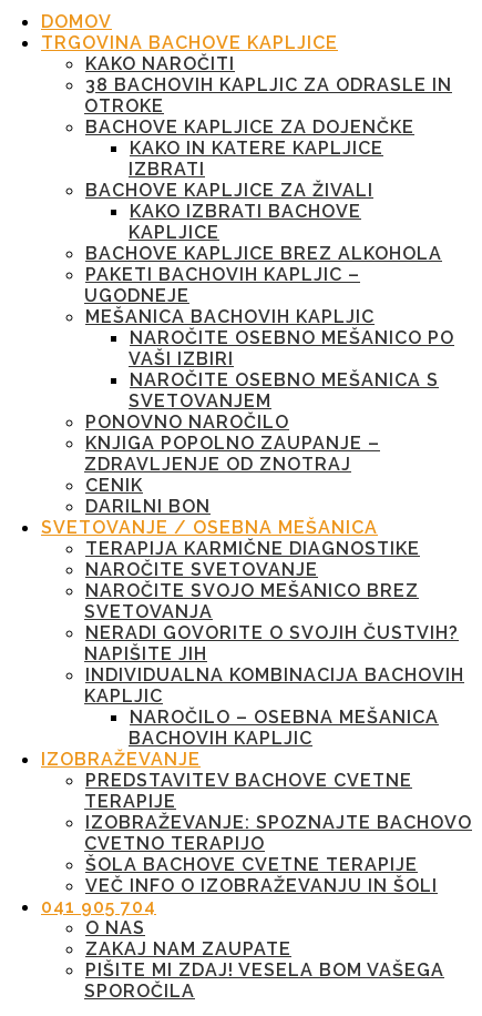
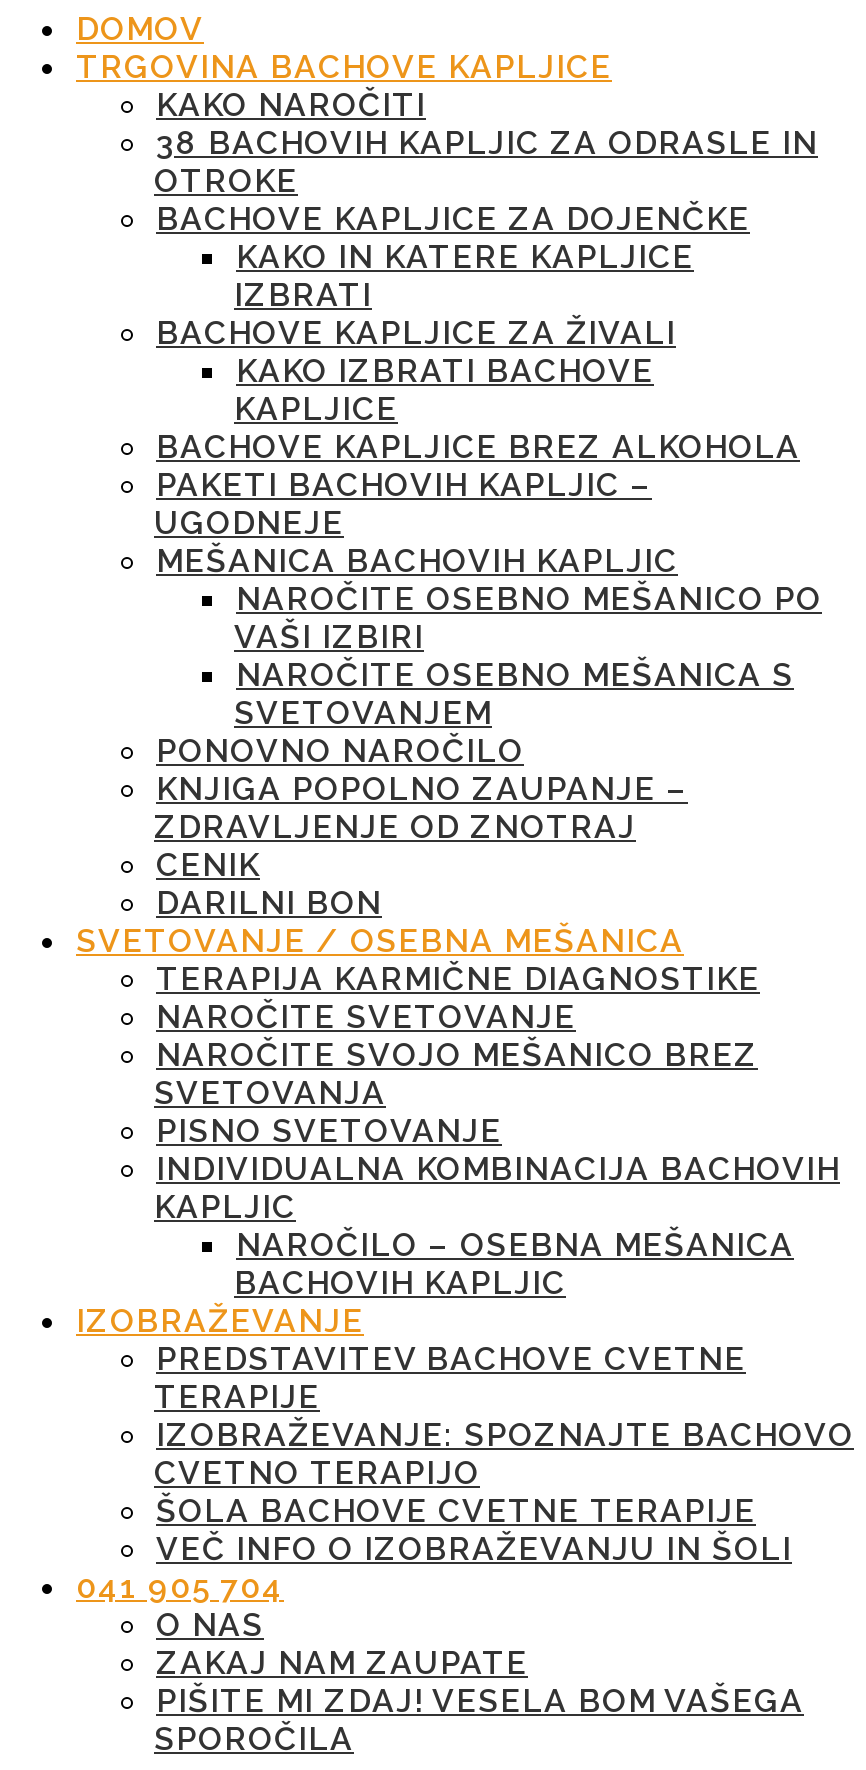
- NERADI GOVORITE O SVOJIH ČUSTVIH?
- NAPIŠITE JIH
+ PISNO SVETOVANJE
